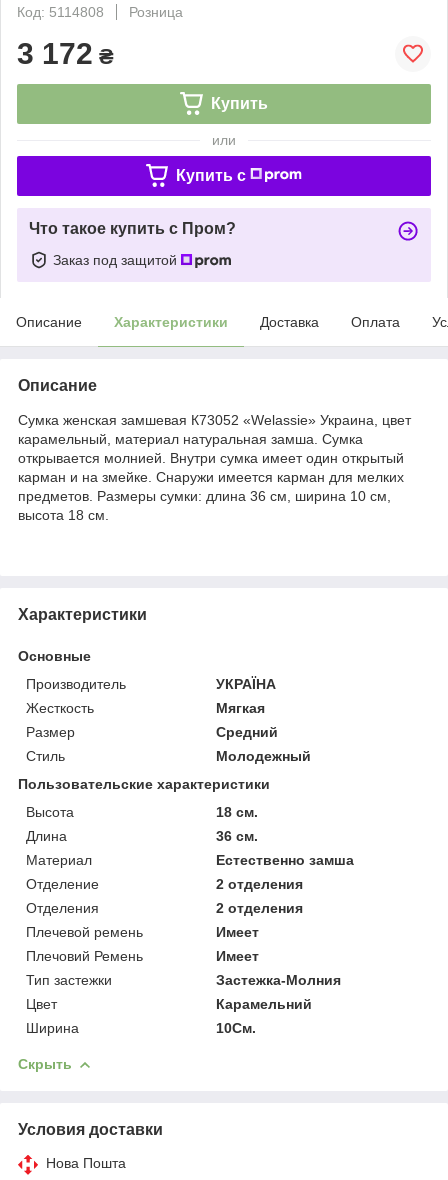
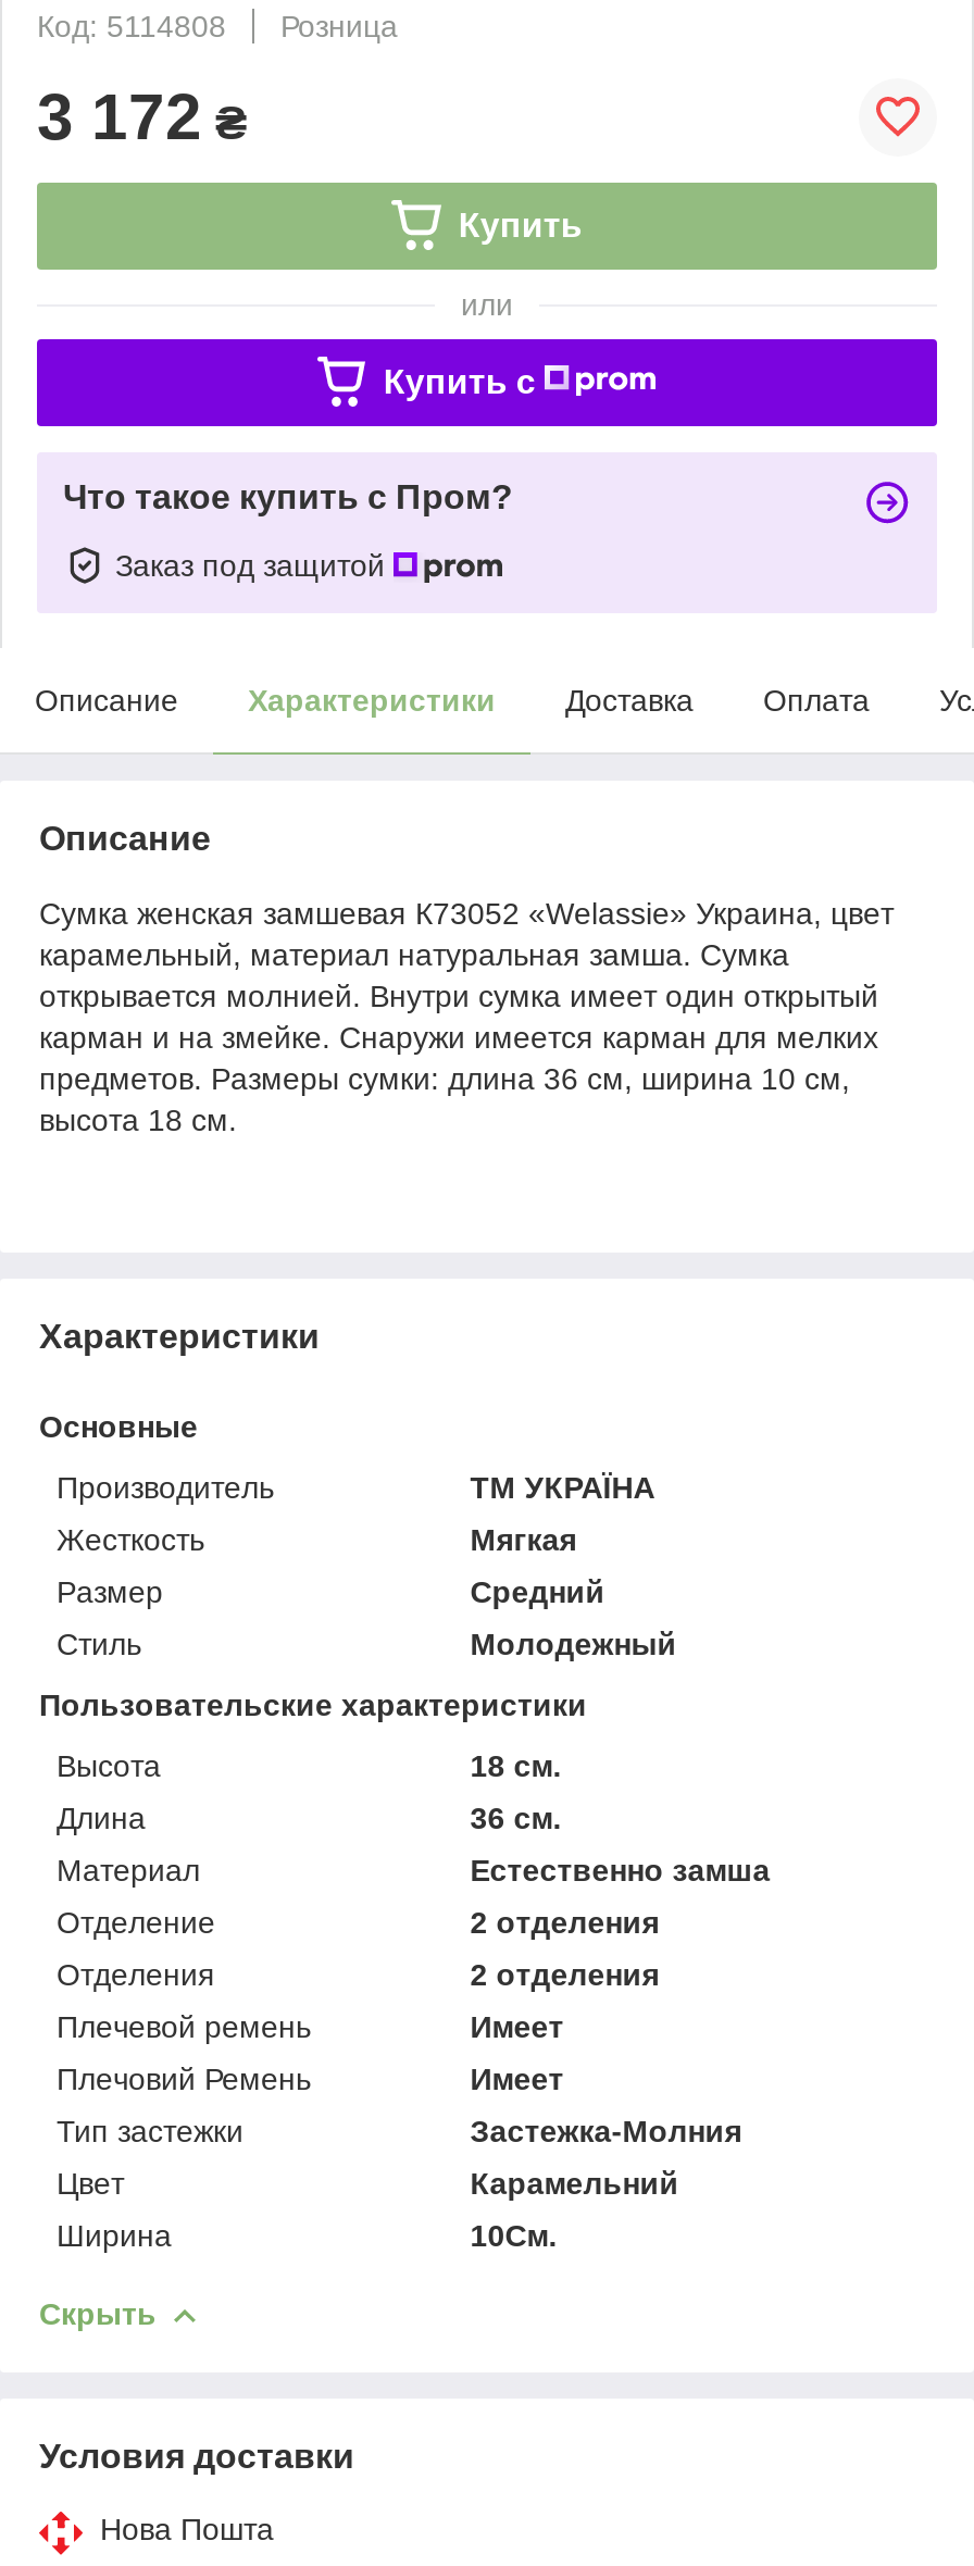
- УКРАЇНА
+ ТМ УКРАЇНА
